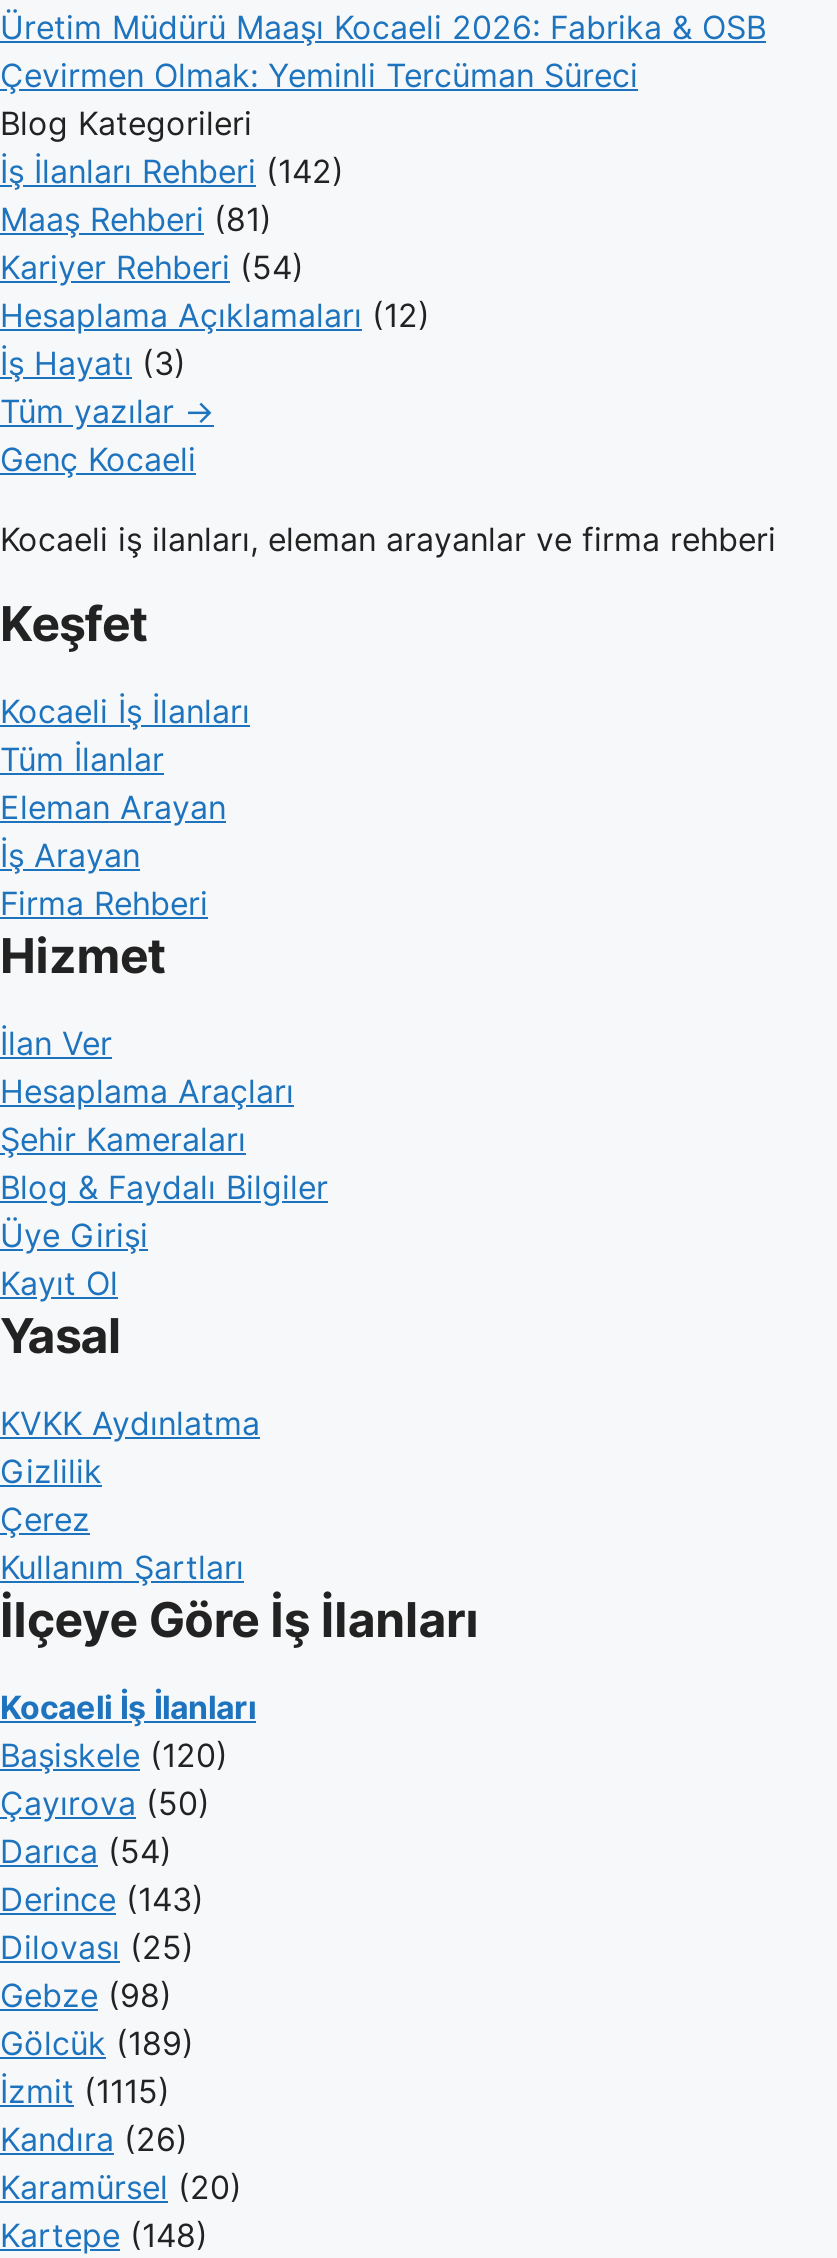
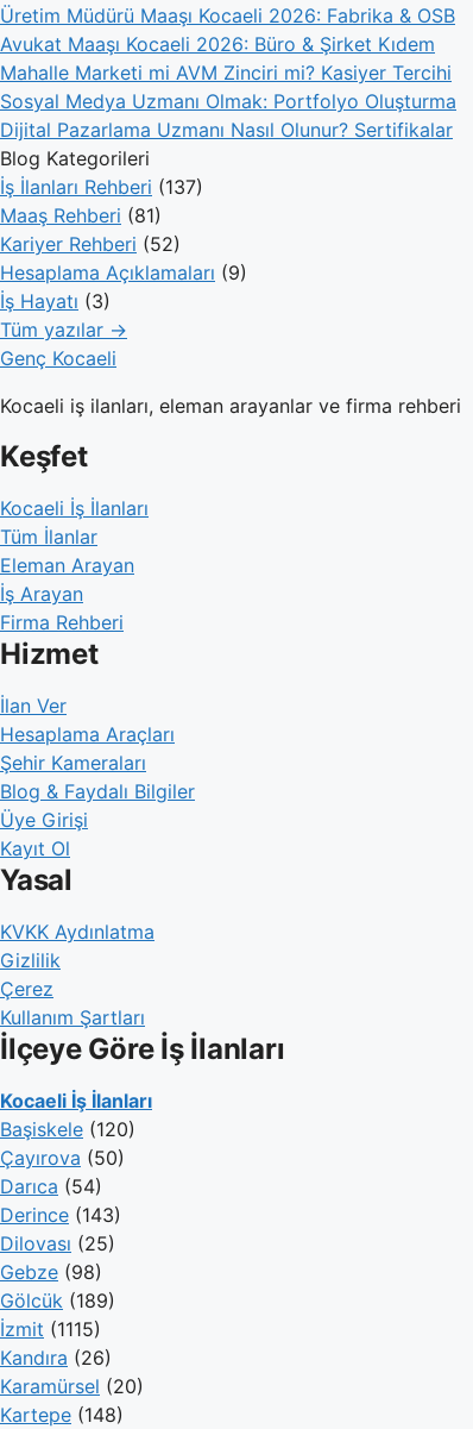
- Çevirmen Olmak: Yeminli Tercüman Süreci
+ Avukat Maaşı Kocaeli 2026: Büro & Şirket Kıdem
+ Mahalle Marketi mi AVM Zinciri mi? Kasiyer Tercihi
+ Sosyal Medya Uzmanı Olmak: Portfolyo Oluşturma
+ Dijital Pazarlama Uzmanı Nasıl Olunur? Sertifikalar

- İş İlanları Rehberi (142)
+ İş İlanları Rehberi (137)

- Kariyer Rehberi (54)
+ Kariyer Rehberi (52)

- Hesaplama Açıklamaları (12)
+ Hesaplama Açıklamaları (9)
